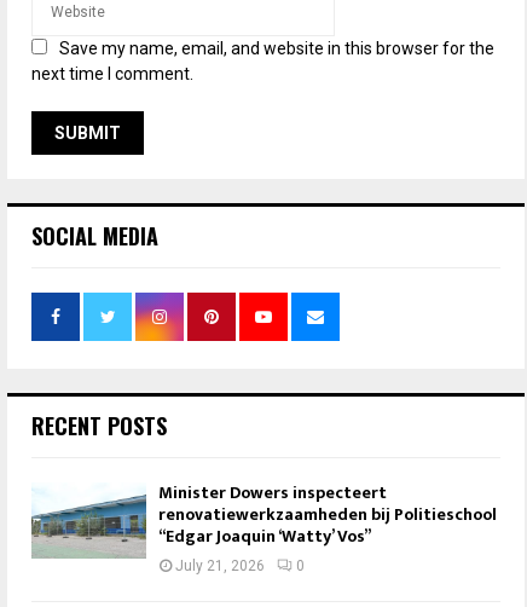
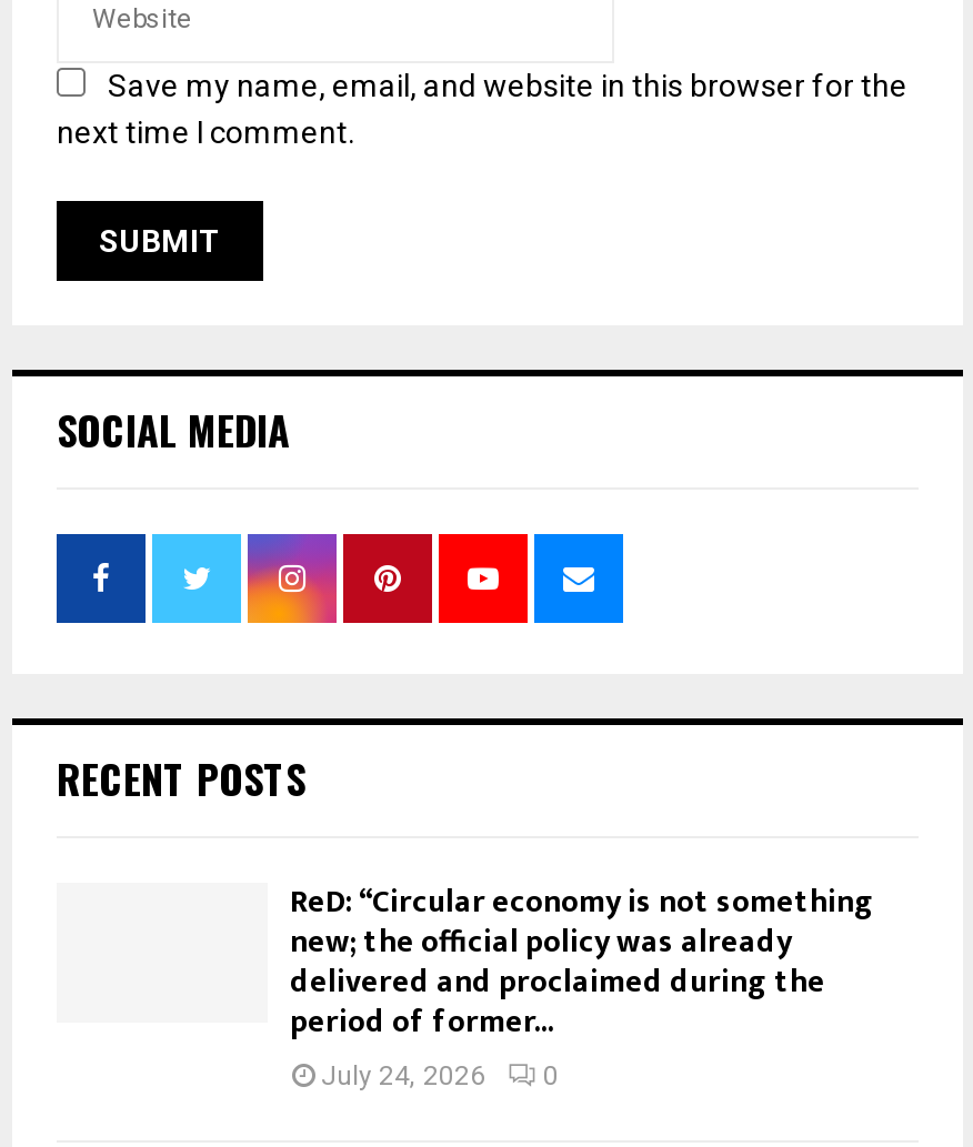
- Minister Dowers inspecteert
- renovatiewerkzaamheden bij Politieschool
- “Edgar Joaquin ‘Watty’ Vos”
- July 21, 2026
+ ReD: “Circular economy is not something
+ new; the official policy was already
+ delivered and proclaimed during the
+ period of former...
+ July 24, 2026

- [image]
